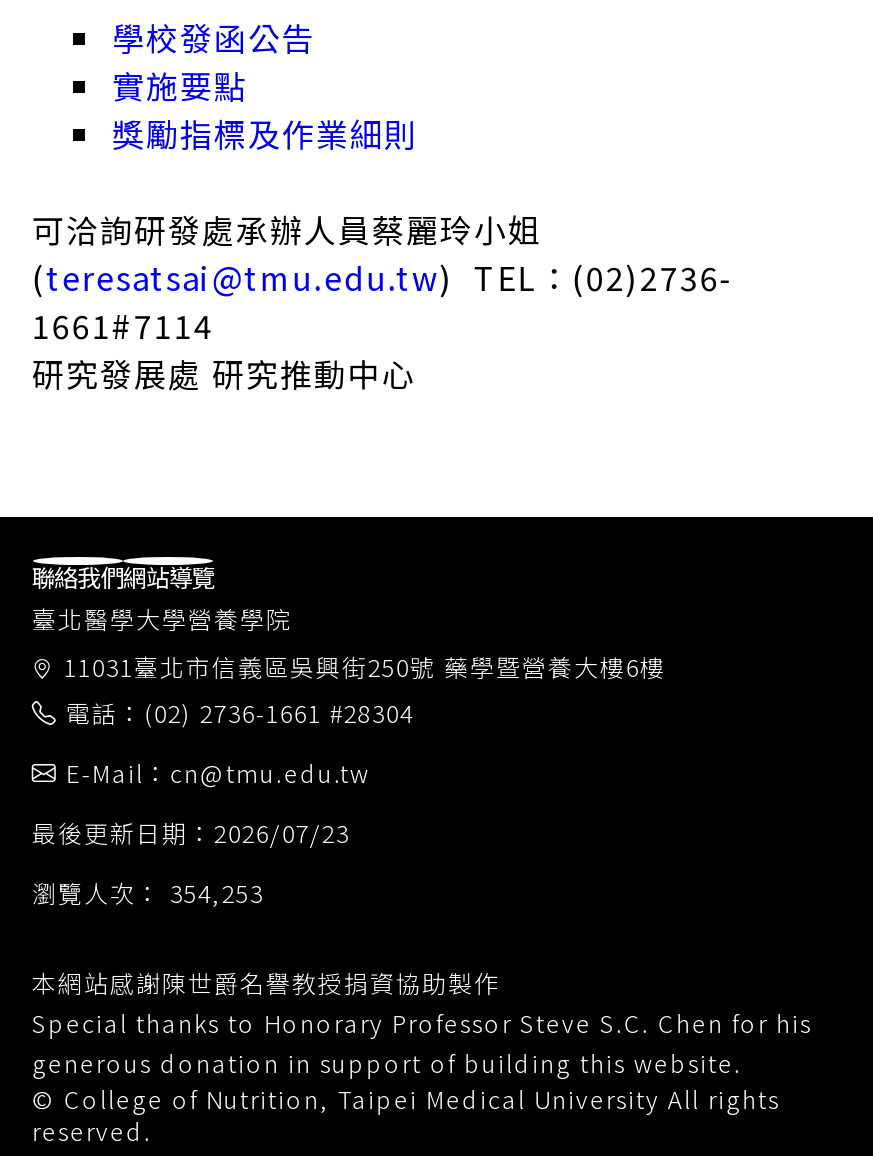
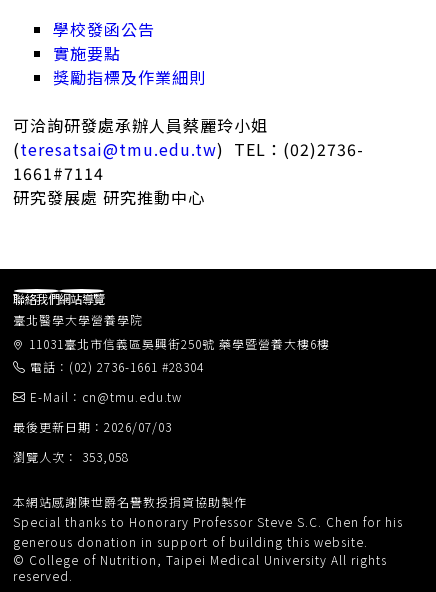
- 最後更新日期：2026/07/23
+ 最後更新日期：2026/07/03

- 瀏覽人次： 354,253
+ 瀏覽人次： 353,058
